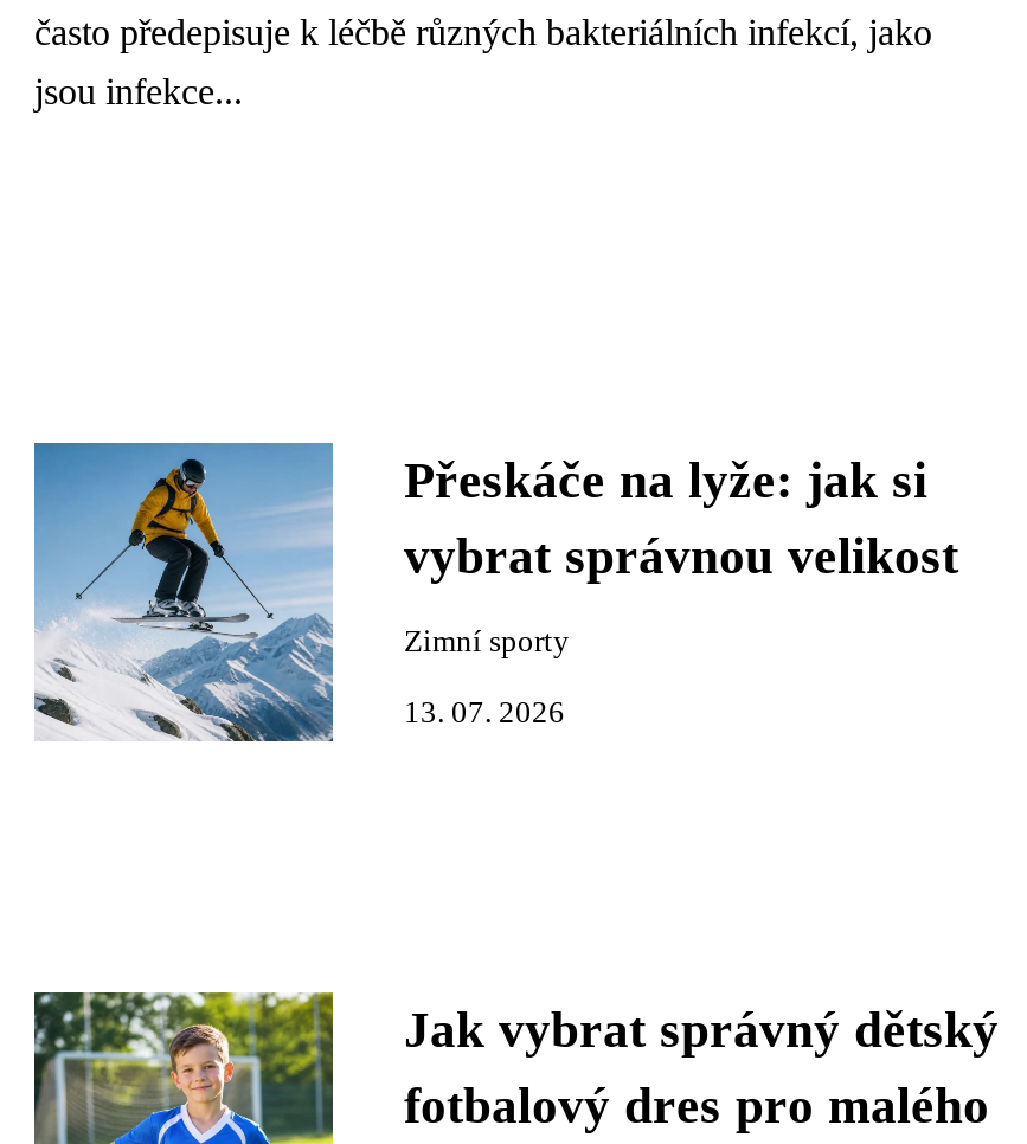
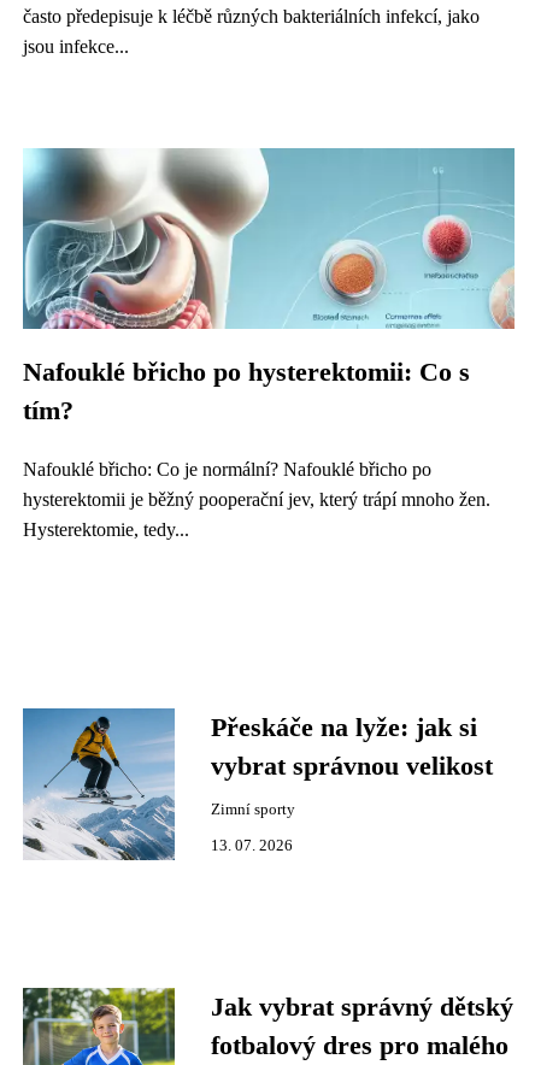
+ [image]
+ Nafouklé břicho po hysterektomii: Co s
+ tím?
+ Nafouklé břicho: Co je normální? Nafouklé břicho po
+ hysterektomii je běžný pooperační jev, který trápí mnoho žen.
+ Hysterektomie, tedy...
